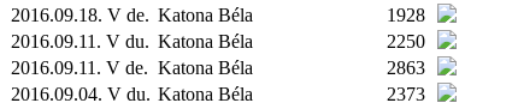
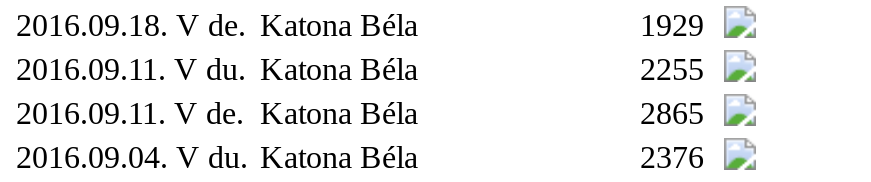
- 1928
+ 1929

- 2250
+ 2255

- 2863
+ 2865

- 2373
+ 2376
